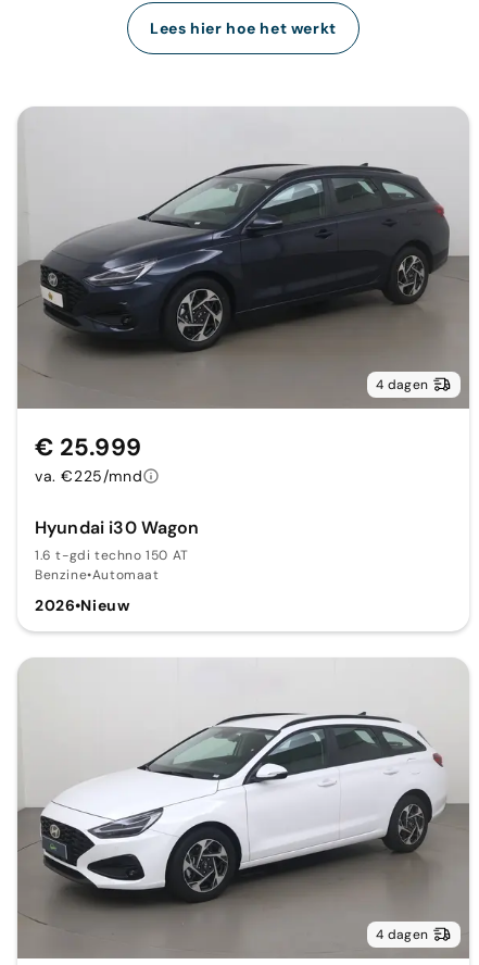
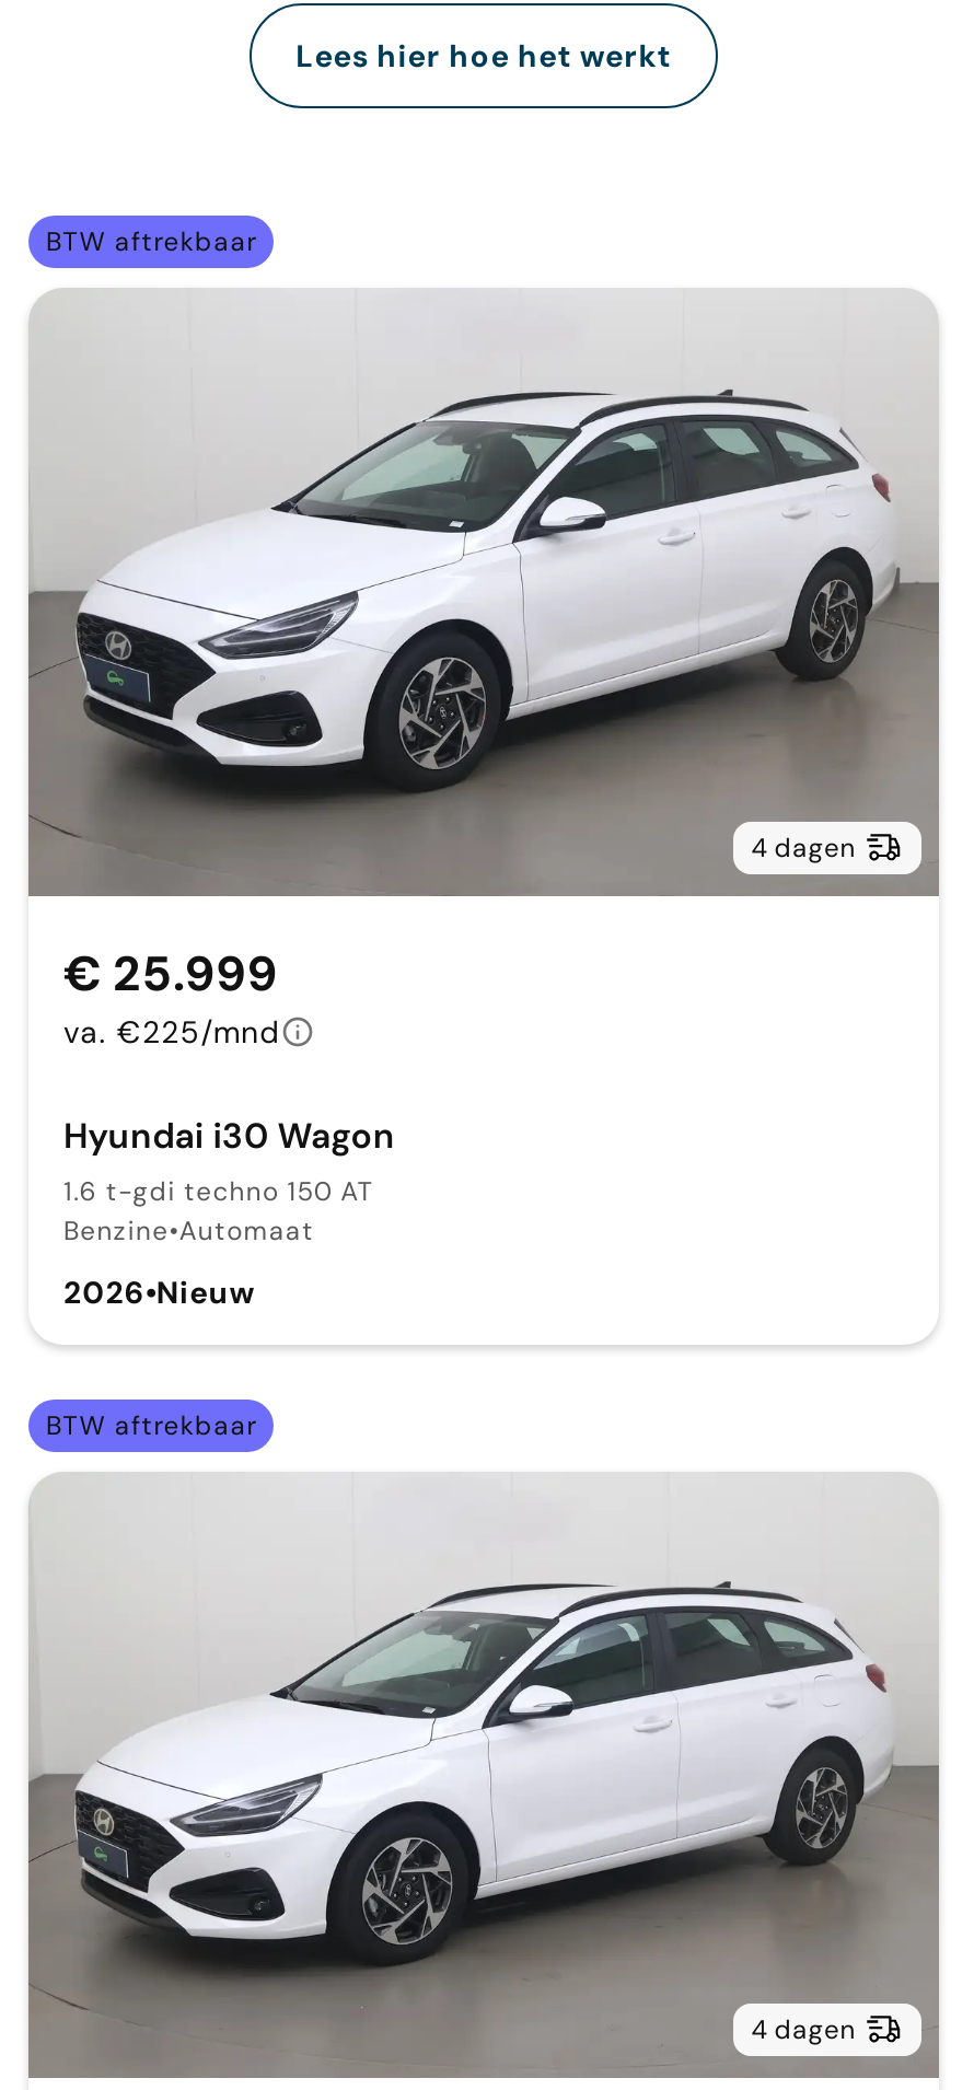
+ BTW aftrekbaar

- [image]
+ [image]

+ BTW aftrekbaar
